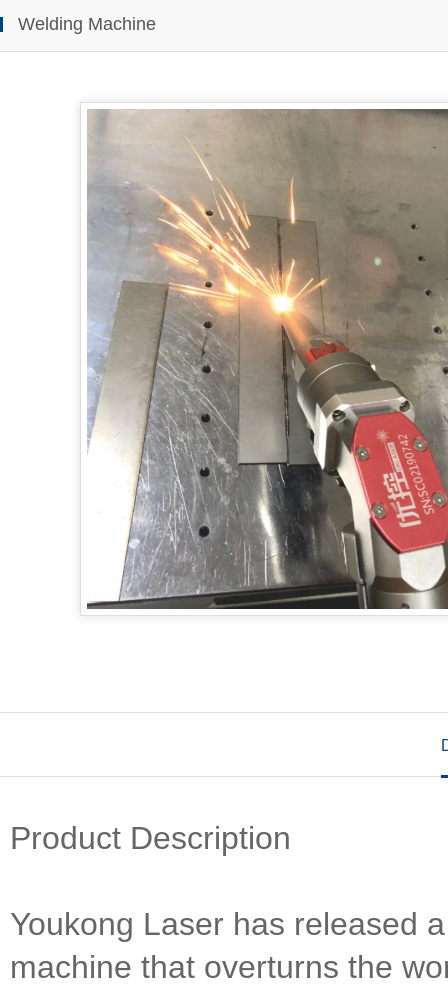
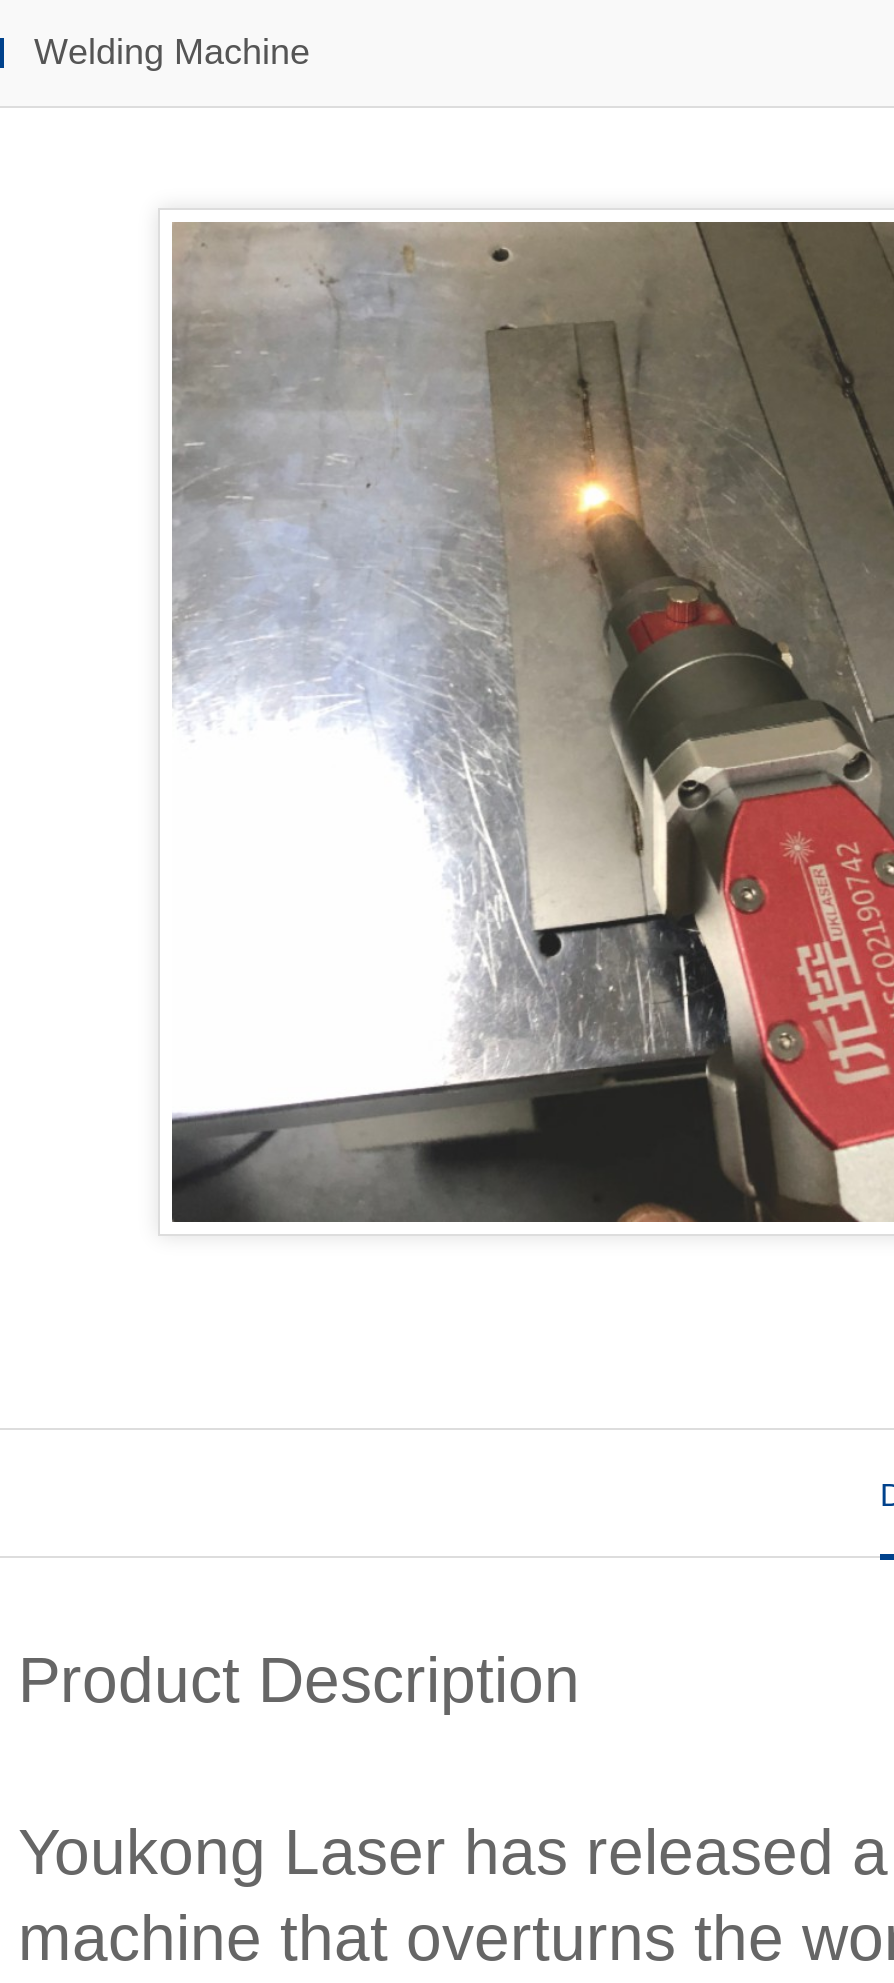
- [image]
+ [image]
